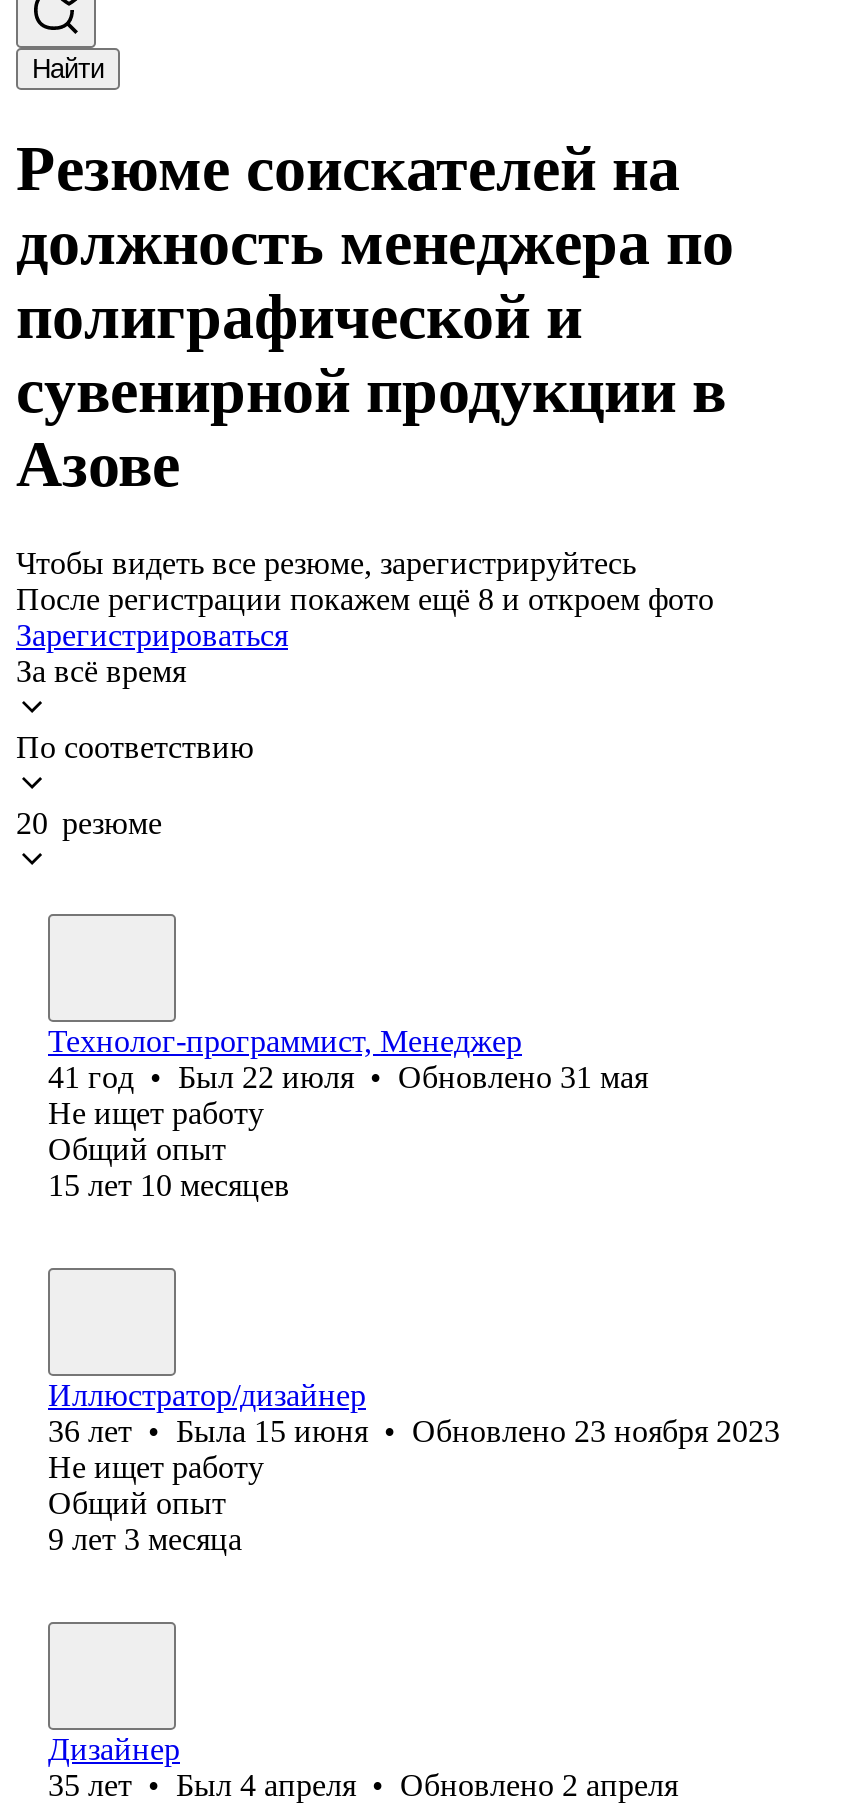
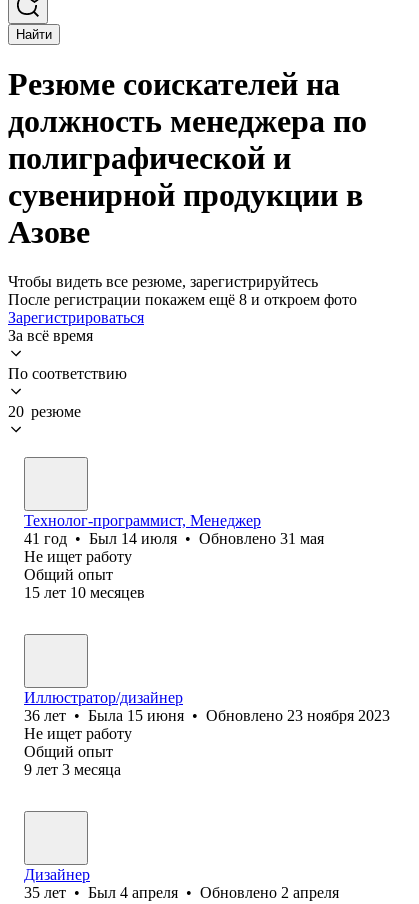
- 41 год • Был 22 июля • Обновлено 31 мая
+ 41 год • Был 14 июля • Обновлено 31 мая
